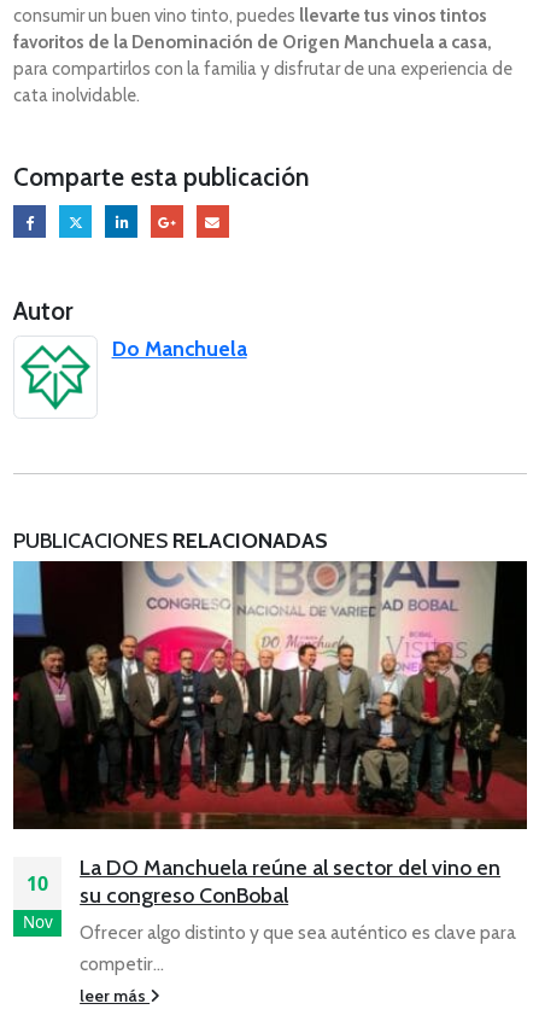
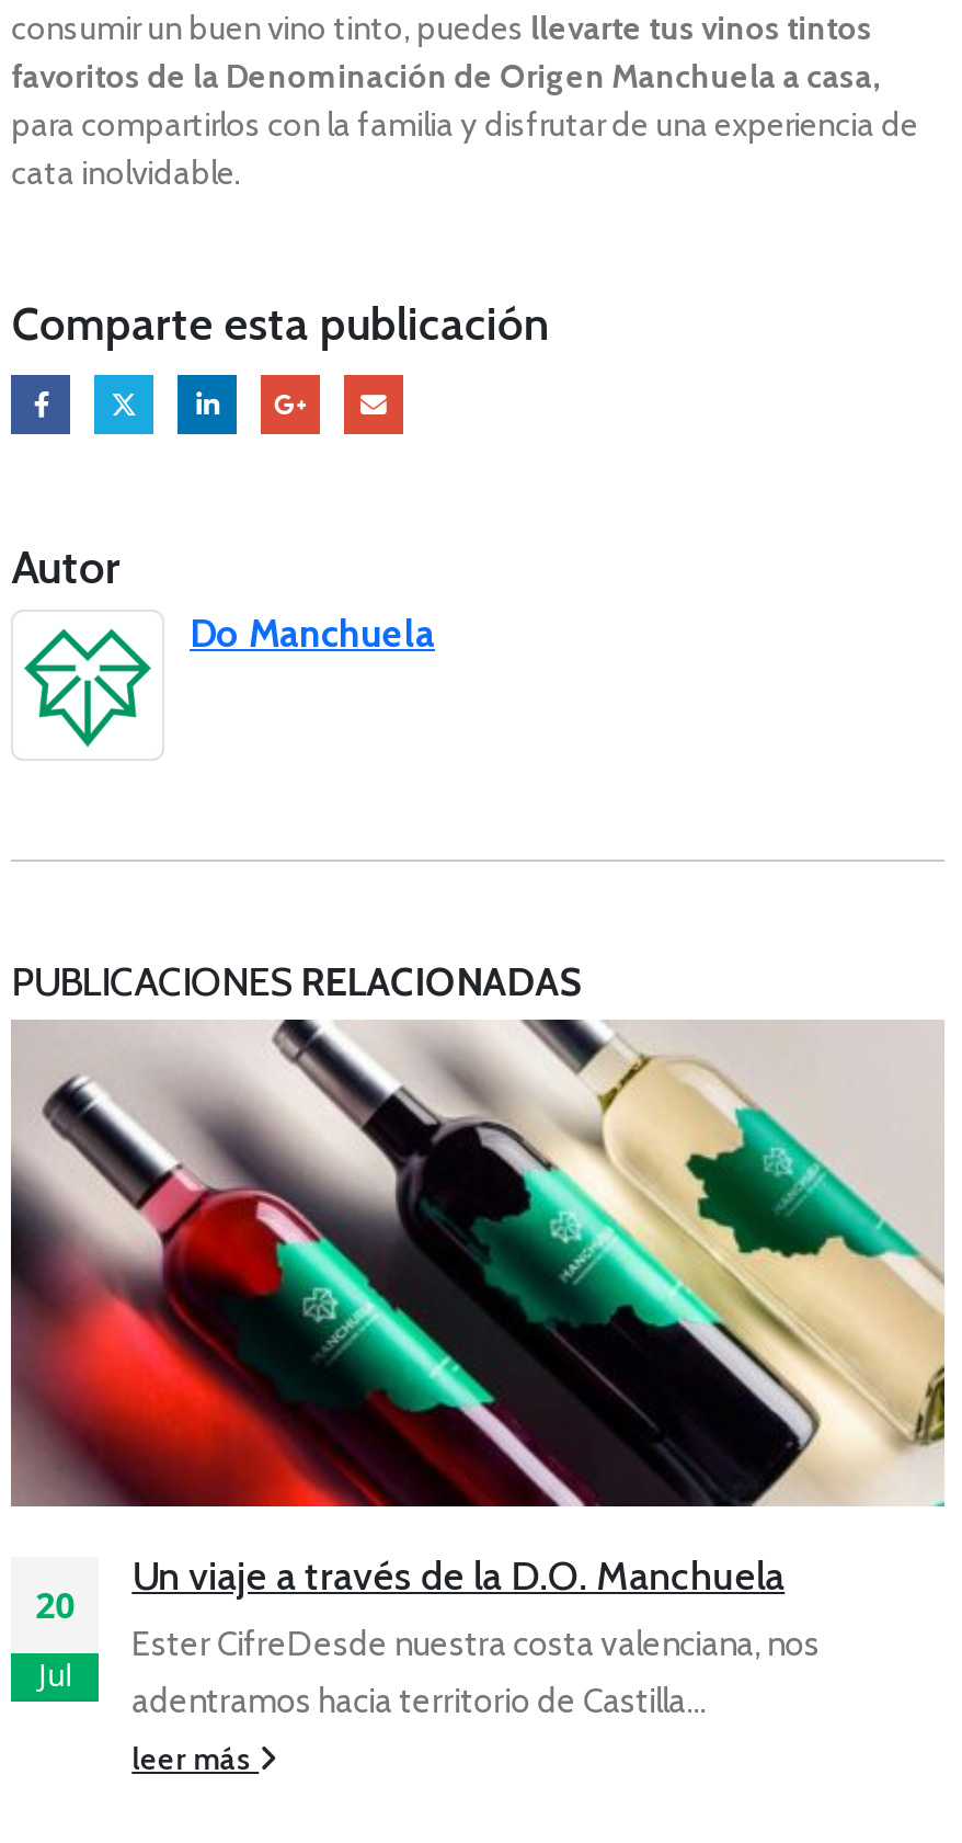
- [image]
- La DO Manchuela reúne al sector del vino en
- su congreso ConBobal
+ [image]
+ Un viaje a través de la D.O. Manchuela

- 10
+ 20

- Nov
+ Jul

- Ofrecer algo distinto y que sea auténtico es clave para
- competir...
+ Ester CifreDesde nuestra costa valenciana, nos
+ adentramos hacia territorio de Castilla...
